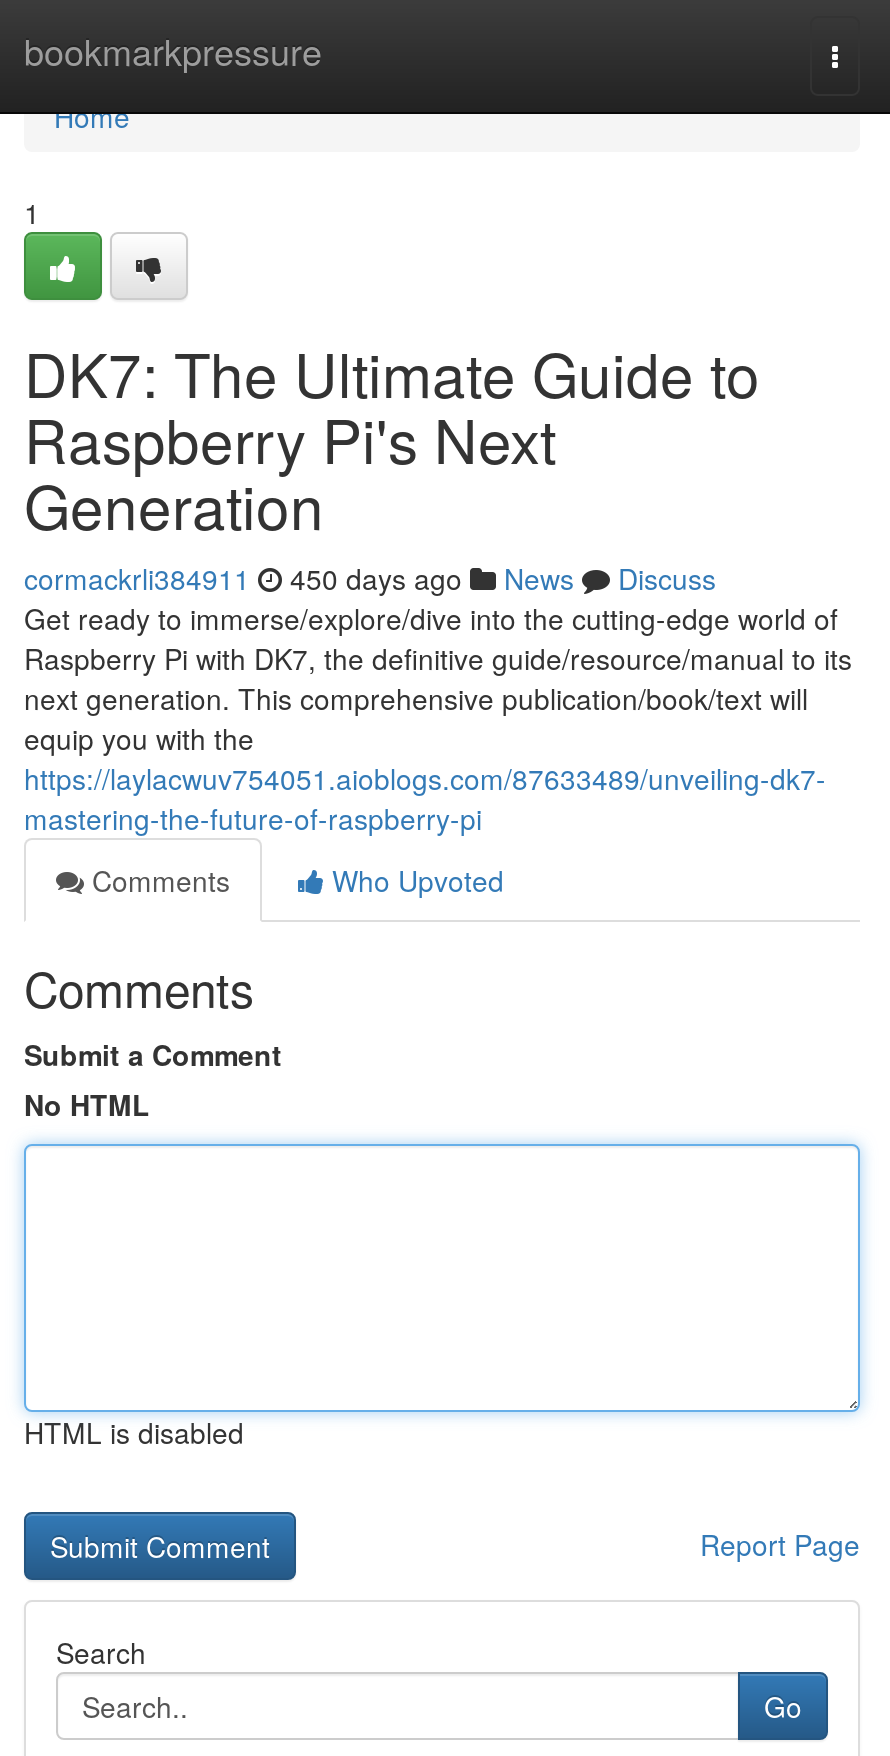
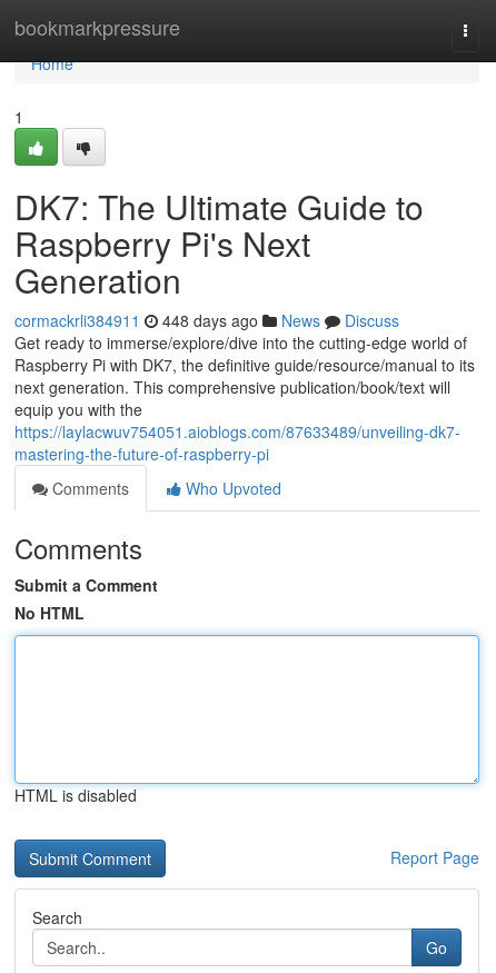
- cormackrli384911 450 days ago News Discuss
+ cormackrli384911 448 days ago News Discuss
